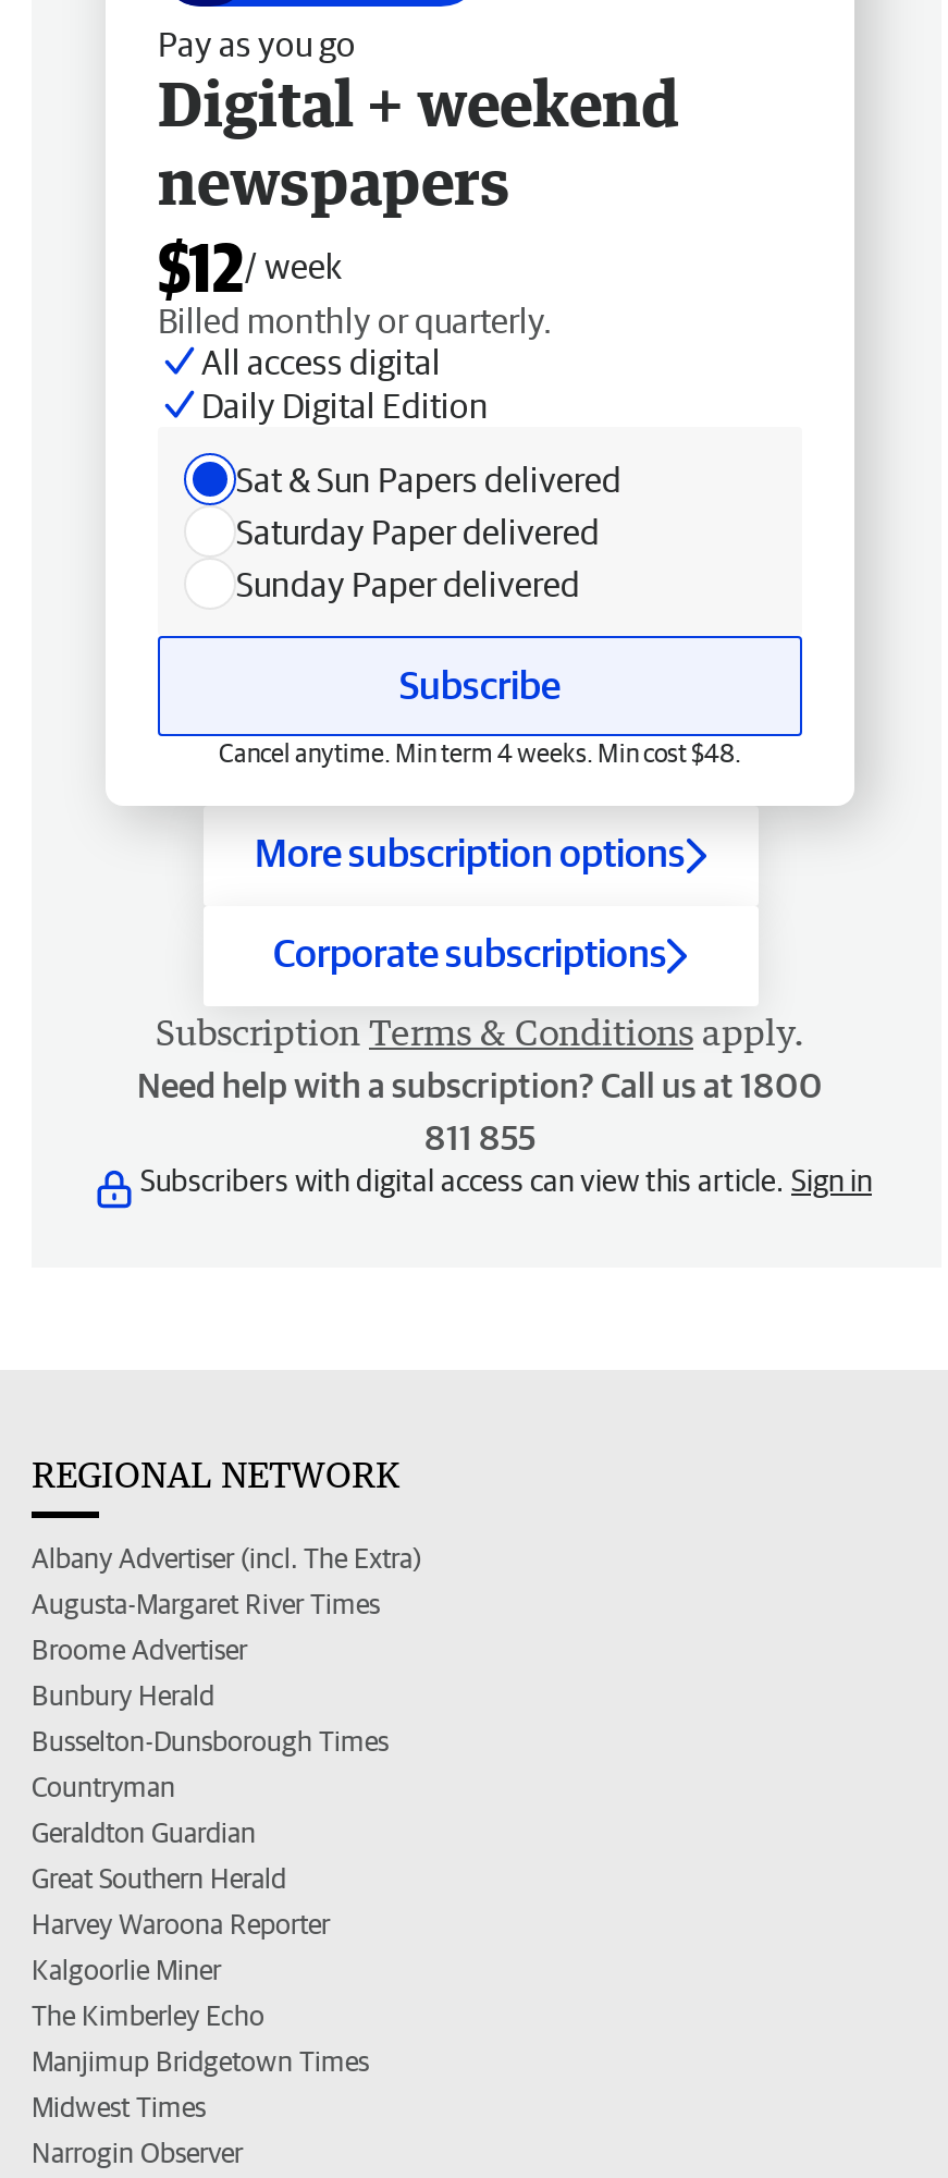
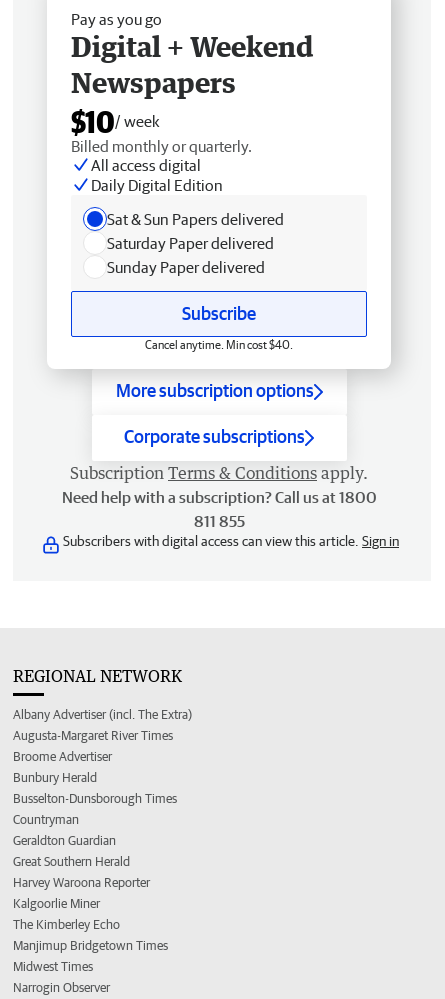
- Digital + weekend
- newspapers
- $12/ week
+ Digital + Weekend
+ Newspapers
+ $10/ week

- Cancel anytime. Min term 4 weeks. Min cost $48.
+ Cancel anytime. Min cost $40.
